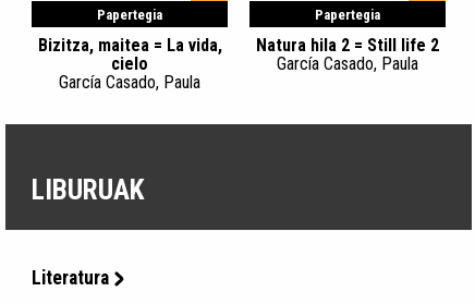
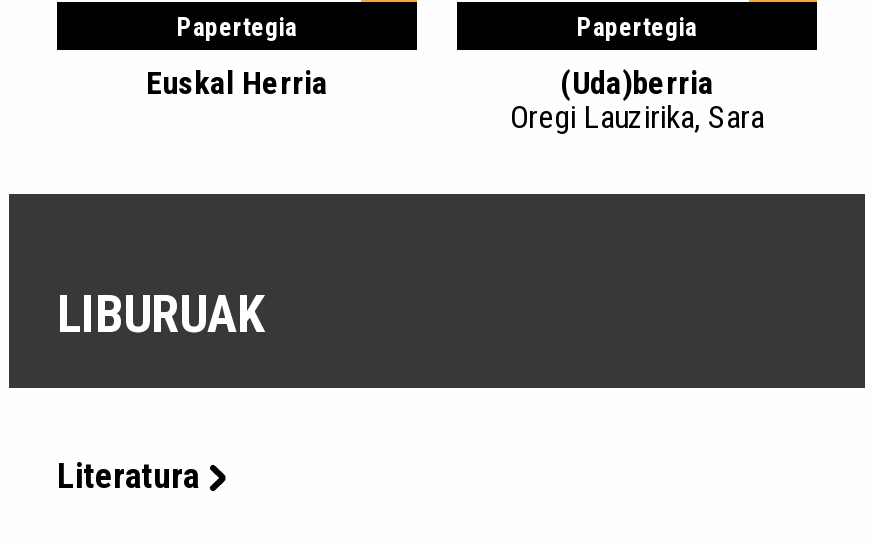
- Bizitza, maitea = La vida,
- cielo
- García Casado, Paula
+ Euskal Herria

- Natura hila 2 = Still life 2
- García Casado, Paula
+ (Uda)berria
+ Oregi Lauzirika, Sara
